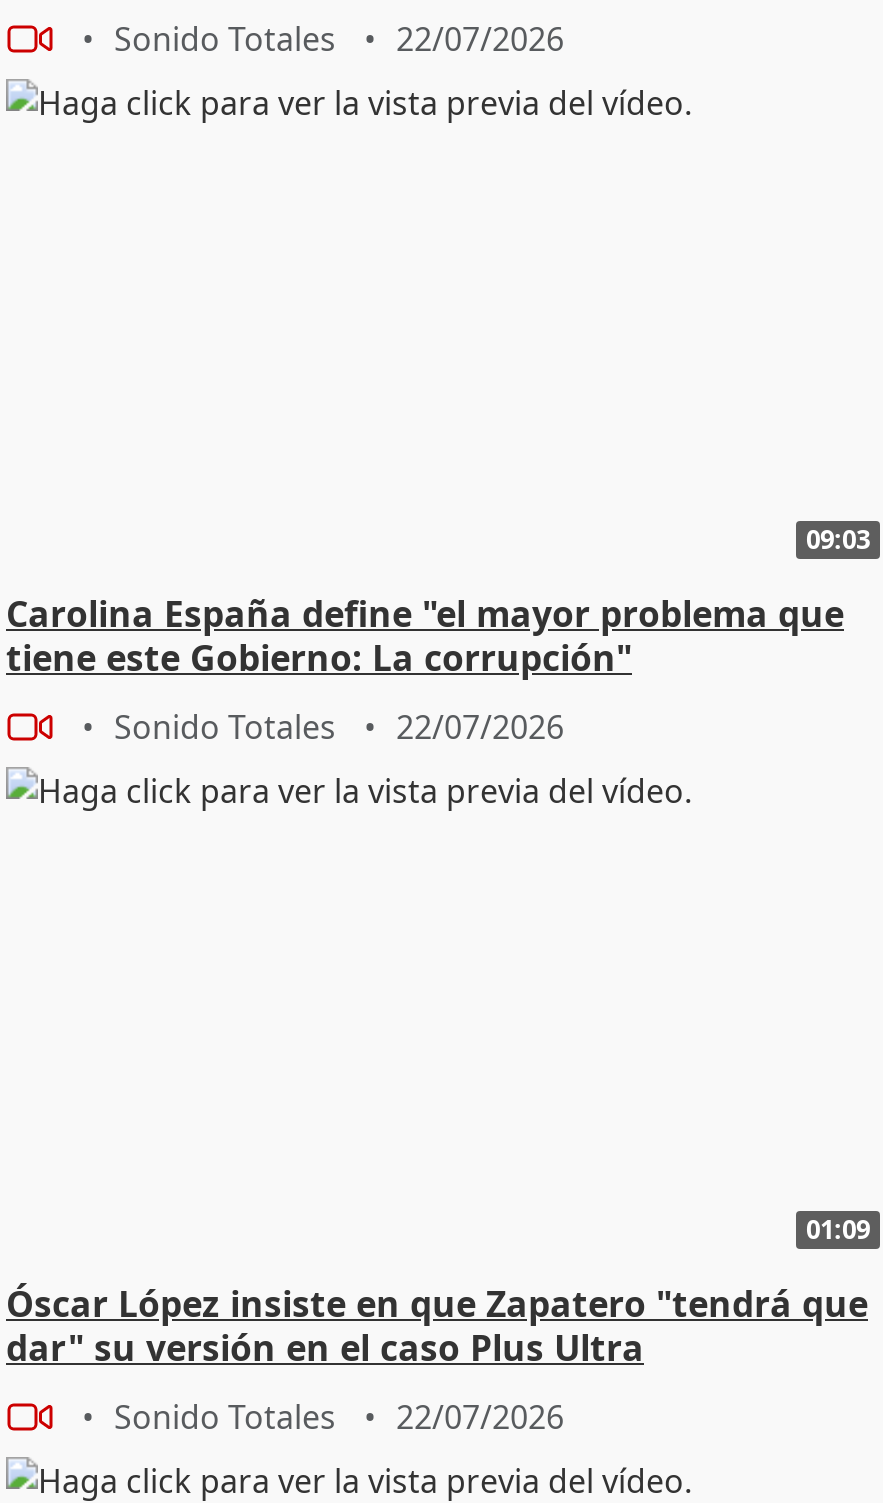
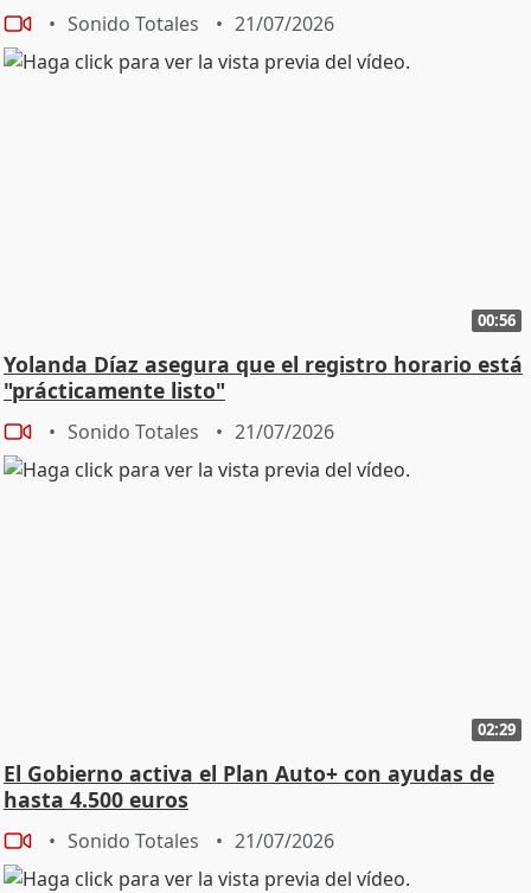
- Sonido Totales 22/07/2026
+ Sonido Totales 21/07/2026

- 09:03
+ 00:56

- Carolina España define "el mayor problema que
- tiene este Gobierno: La corrupción"
+ Yolanda Díaz asegura que el registro horario está
+ "prácticamente listo"

- Sonido Totales 22/07/2026
+ Sonido Totales 21/07/2026

- 01:09
+ 02:29

- Óscar López insiste en que Zapatero "tendrá que
- dar" su versión en el caso Plus Ultra
+ El Gobierno activa el Plan Auto+ con ayudas de
+ hasta 4.500 euros

- Sonido Totales 22/07/2026
+ Sonido Totales 21/07/2026
